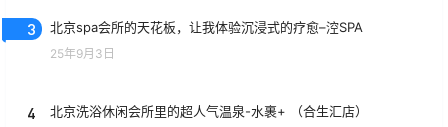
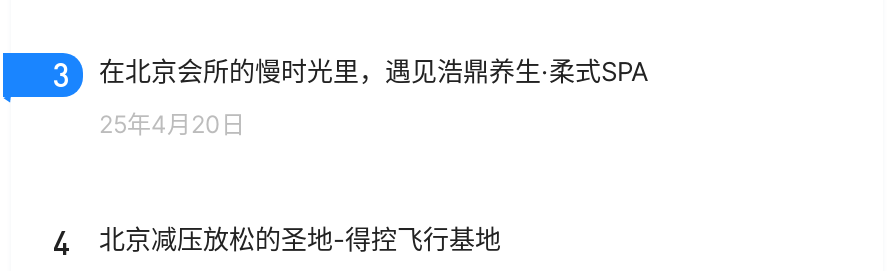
- 北京spa会所的天花板，让我体验沉浸式的疗愈–涳SPA
+ 在北京会所的慢时光里，遇见浩鼎养生·柔式SPA

- 25年9月3日
+ 25年4月20日

- 北京洗浴休闲会所里的超人气温泉-水裹+ （合生汇店）
+ 北京减压放松的圣地-得控飞行基地
